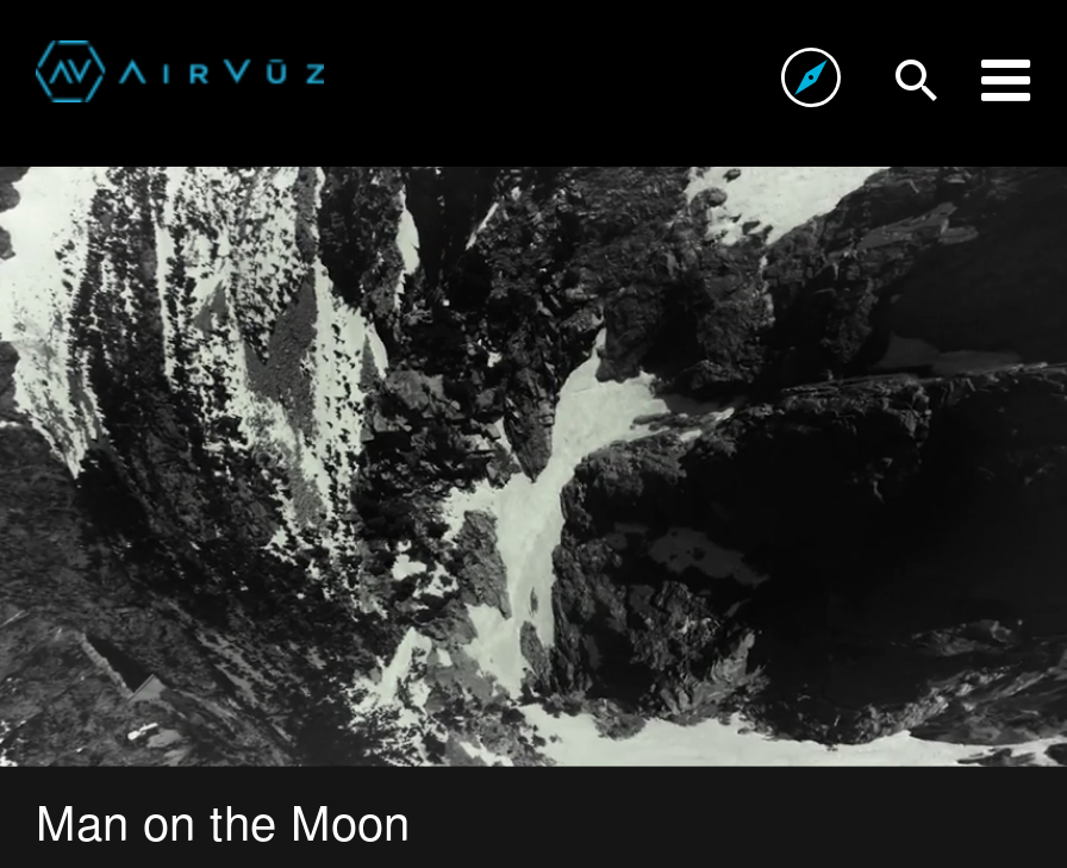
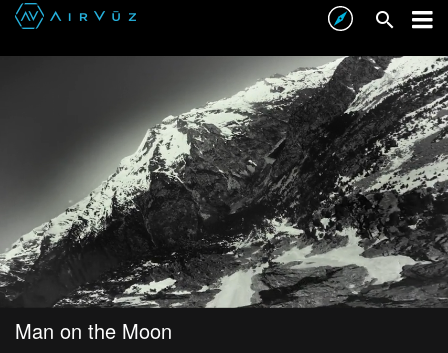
- [image]
+ [image]
